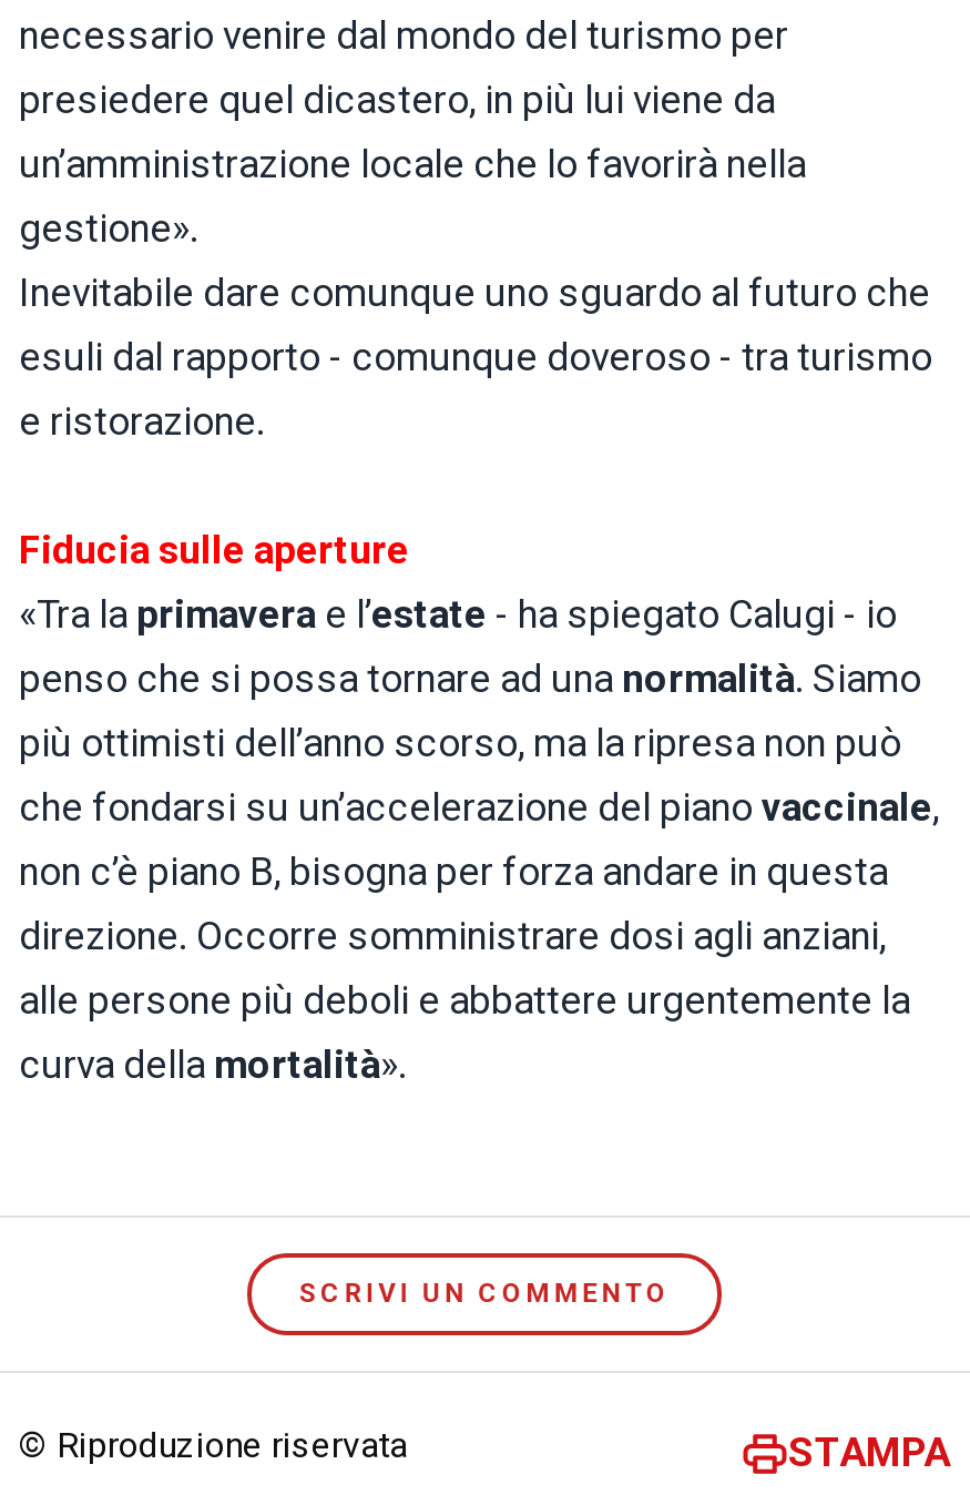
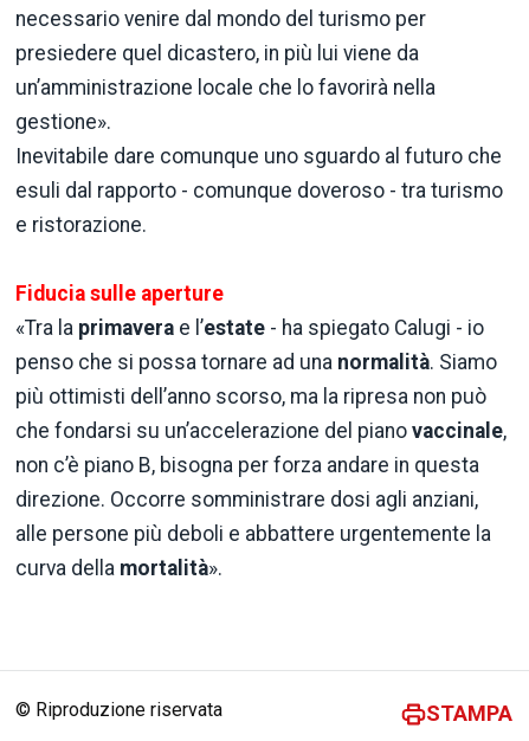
- SCRIVI UN COMMENTO
